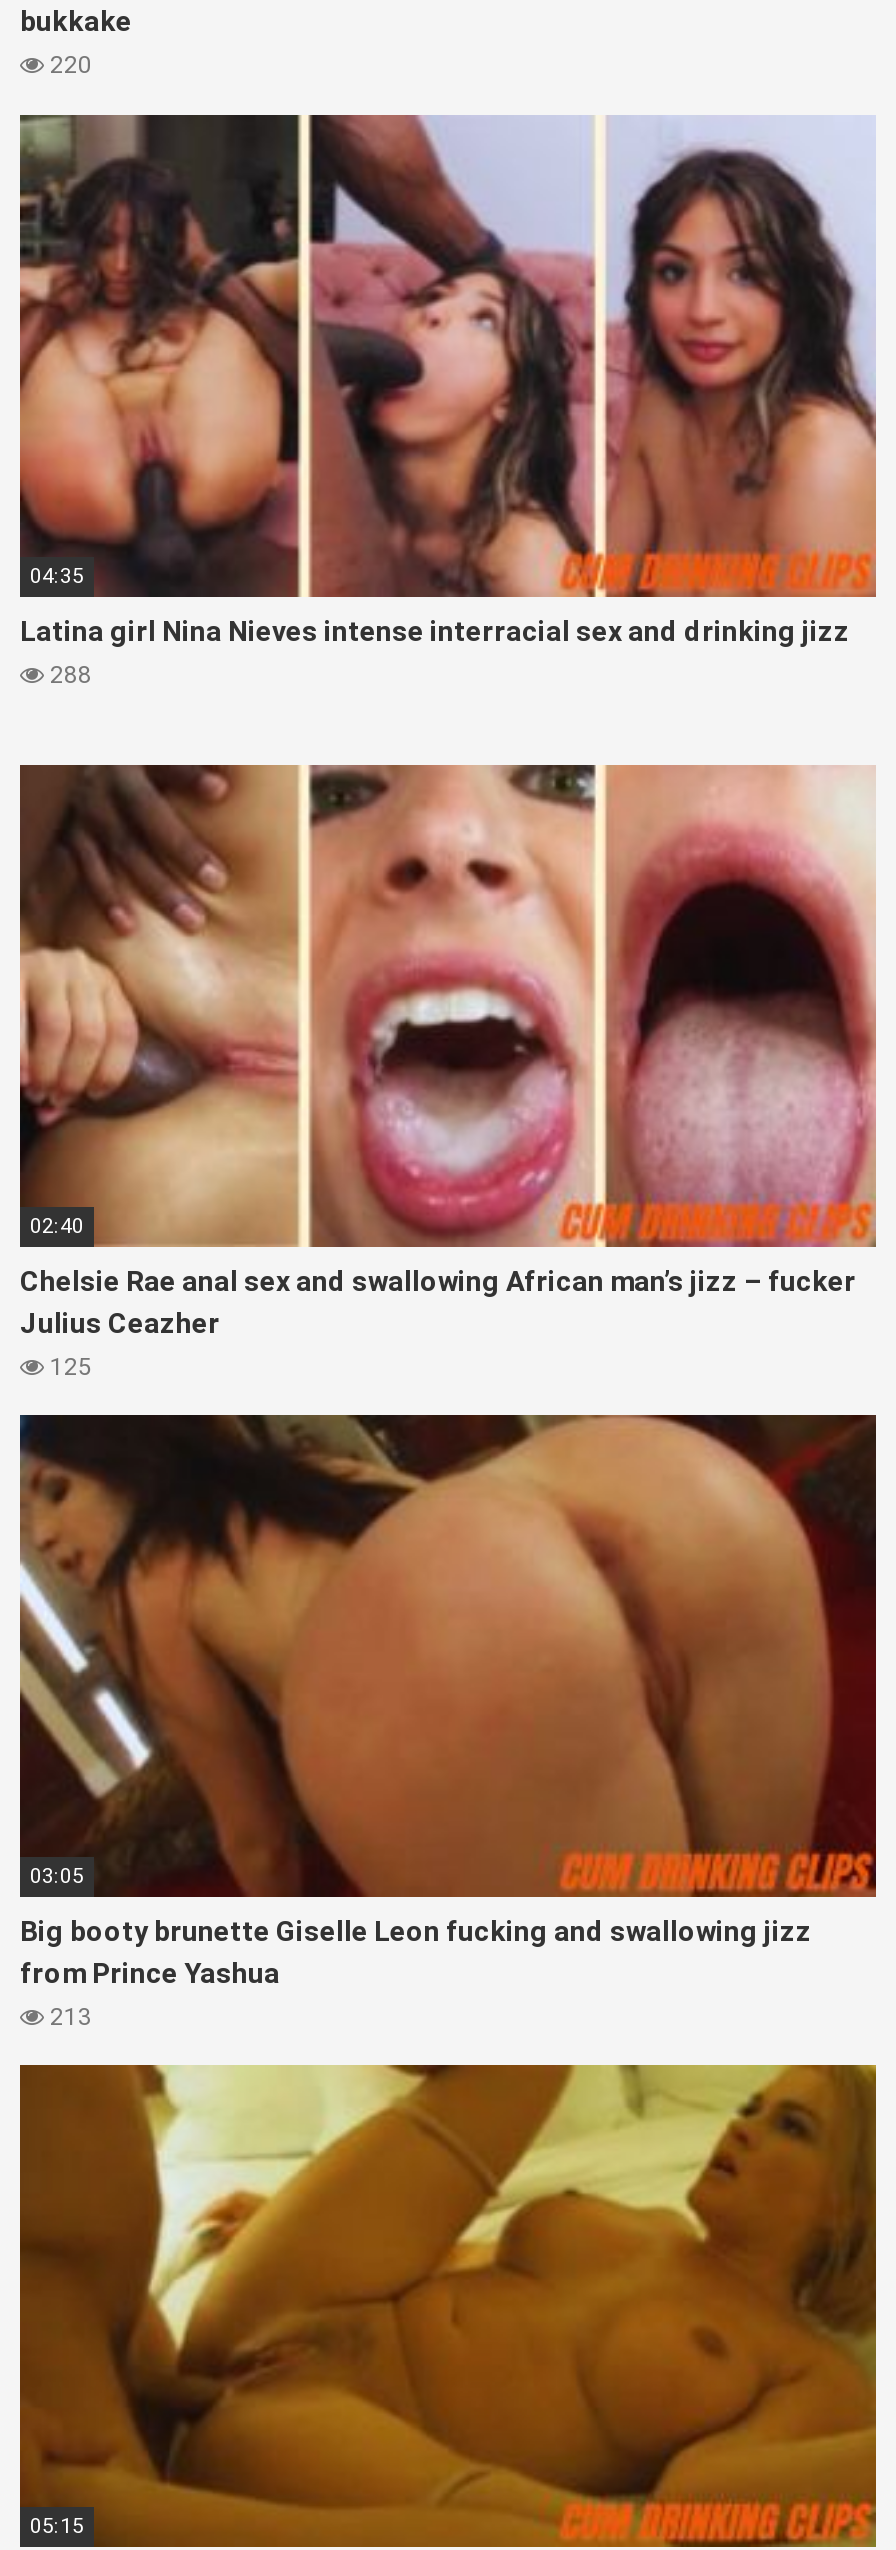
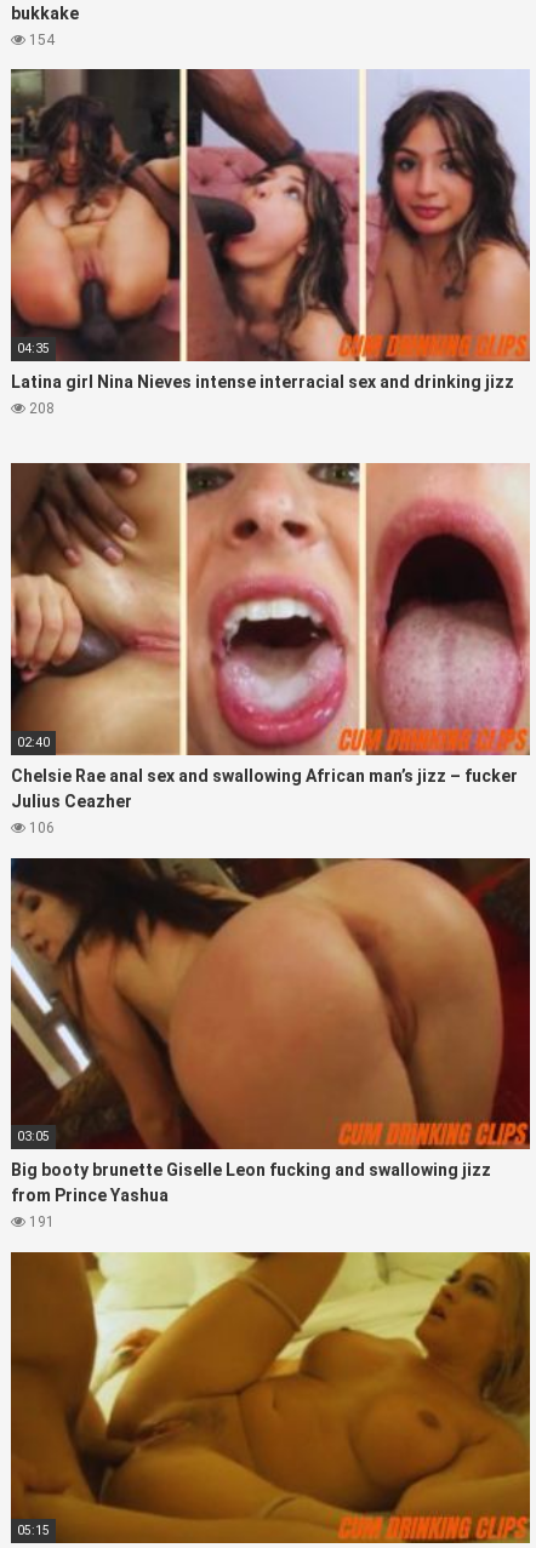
- 220
+ 154

- 288
+ 208

- 125
+ 106

- 213
+ 191
